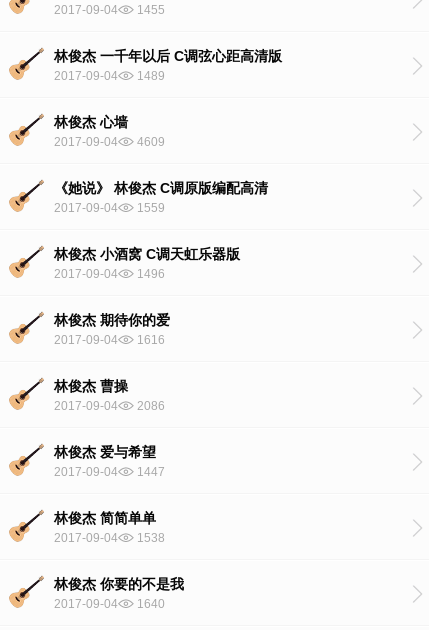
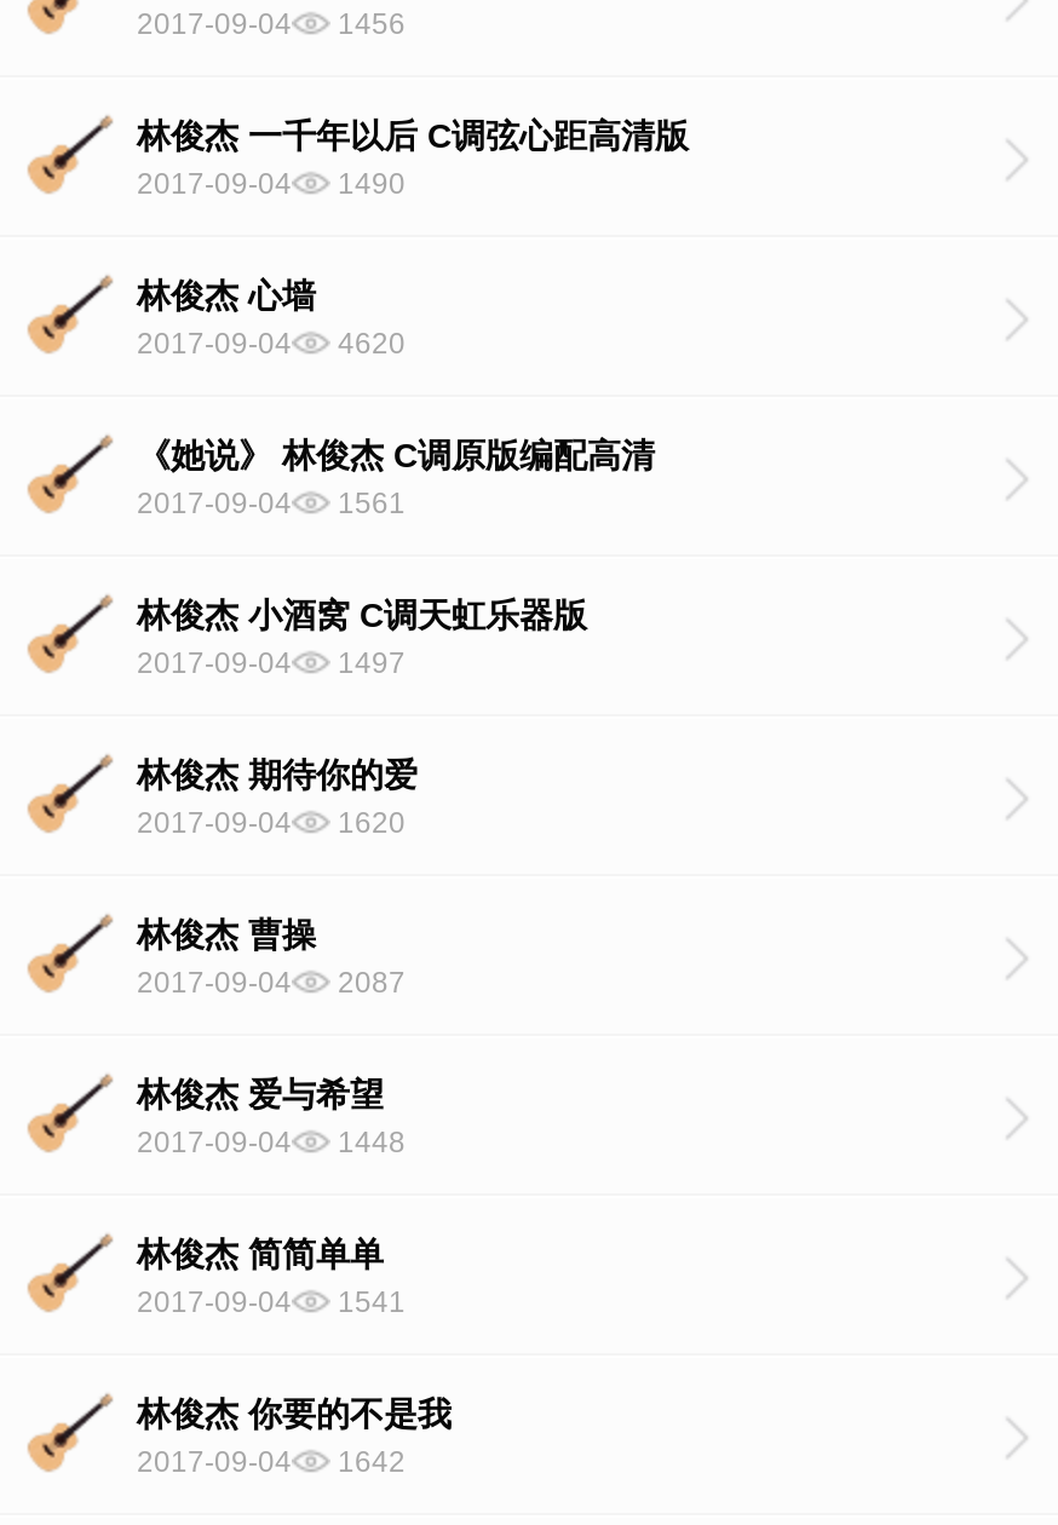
- 2017-09-04 1455
+ 2017-09-04 1456

- 2017-09-04 1489
+ 2017-09-04 1490

- 2017-09-04 4609
+ 2017-09-04 4620

- 2017-09-04 1559
+ 2017-09-04 1561

- 2017-09-04 1496
+ 2017-09-04 1497

- 2017-09-04 1616
+ 2017-09-04 1620

- 2017-09-04 2086
+ 2017-09-04 2087

- 2017-09-04 1447
+ 2017-09-04 1448

- 2017-09-04 1538
+ 2017-09-04 1541

- 2017-09-04 1640
+ 2017-09-04 1642
